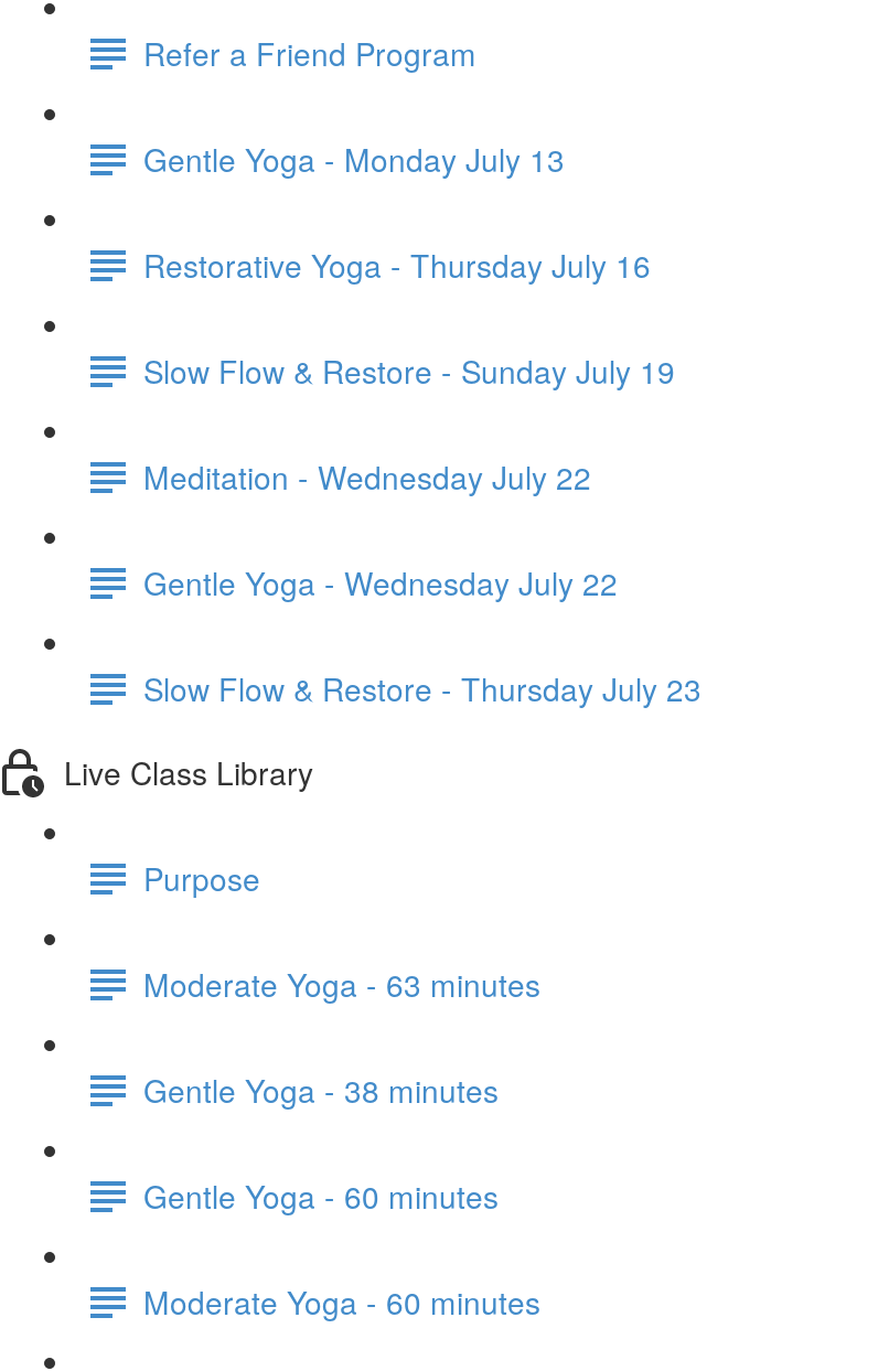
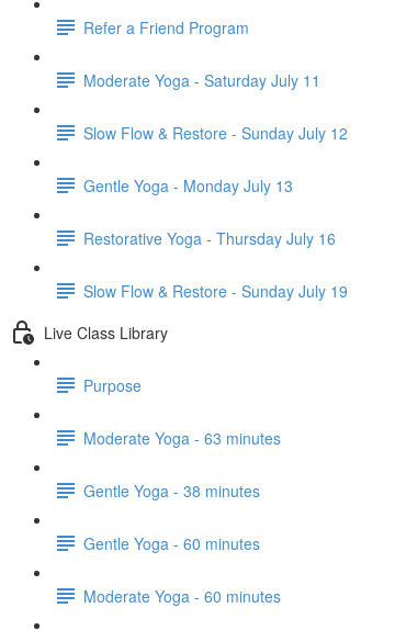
+ Moderate Yoga - Saturday July 11
+ Slow Flow & Restore - Sunday July 12

moved down: Gentle Yoga - Monday July 13 | Restorative Yoga - Thursday July 16 | Slow Flow & Restore - Sunday July 19

- Meditation - Wednesday July 22
- Gentle Yoga - Wednesday July 22
- Slow Flow & Restore - Thursday July 23
